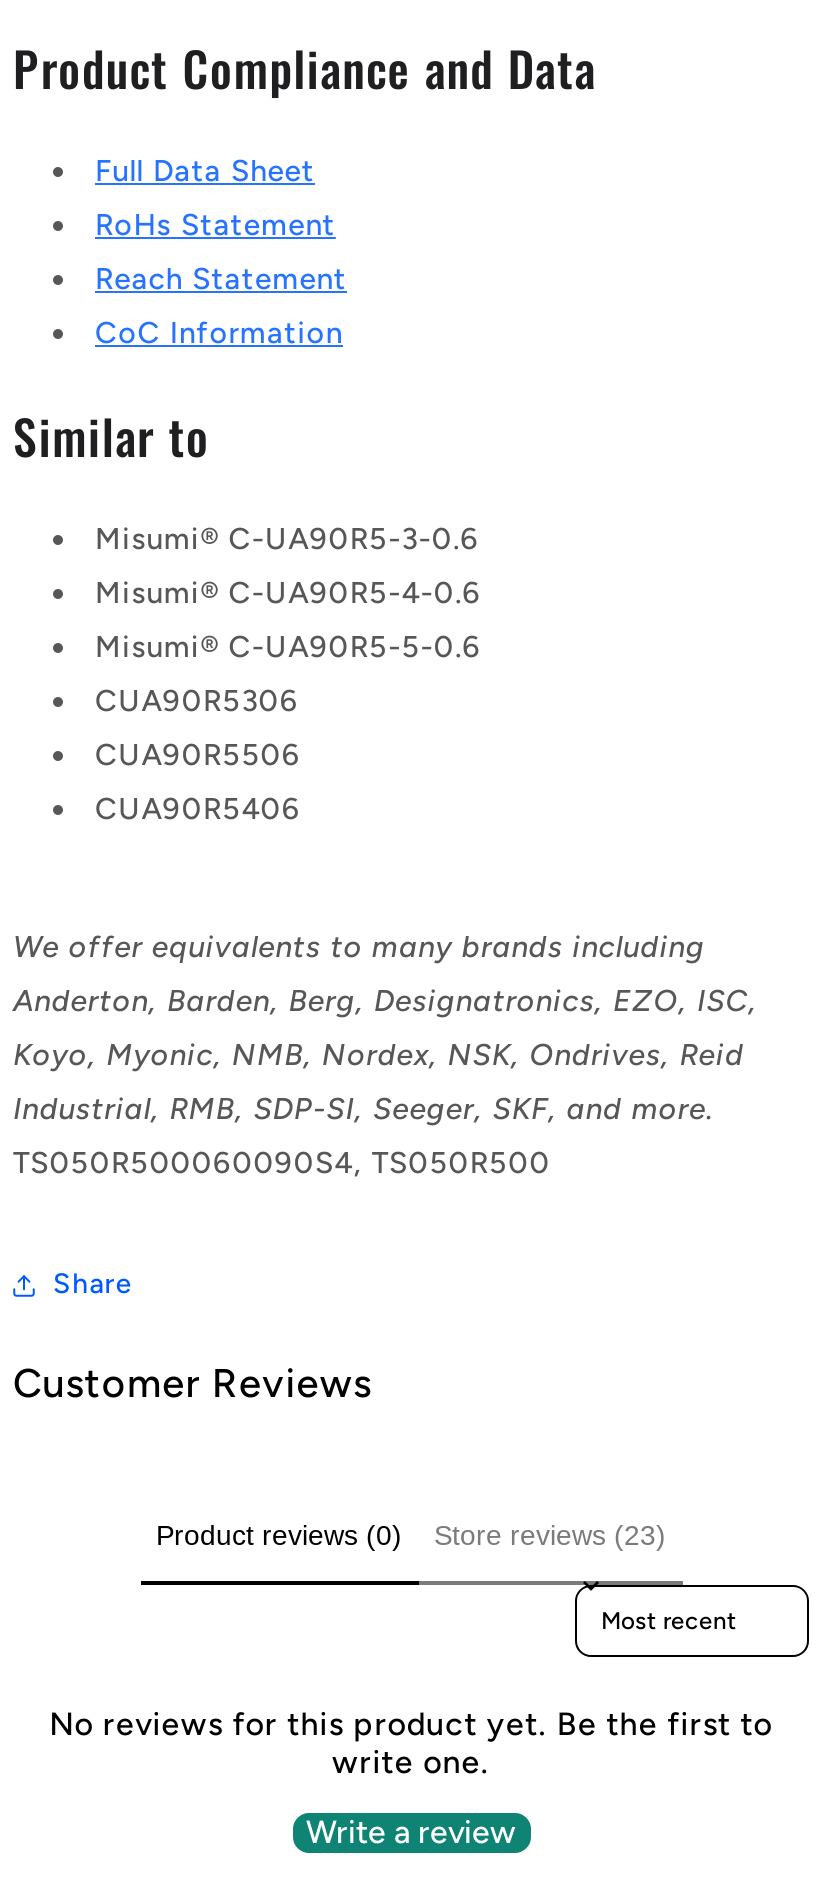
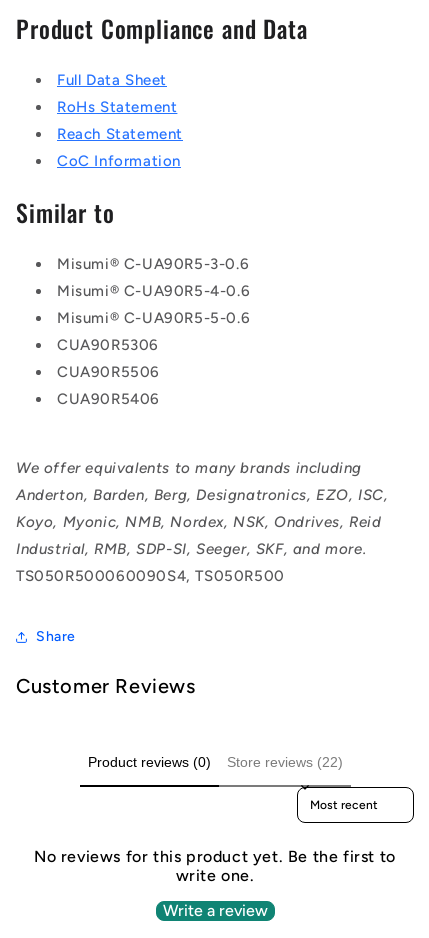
- Store reviews (23)
+ Store reviews (22)
